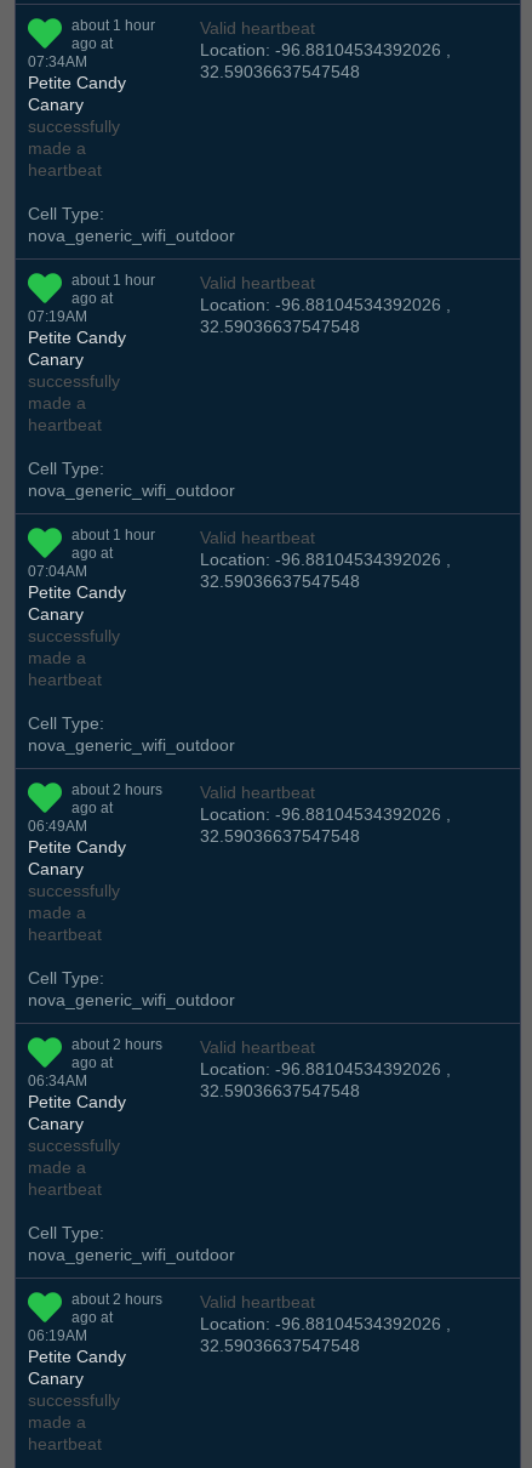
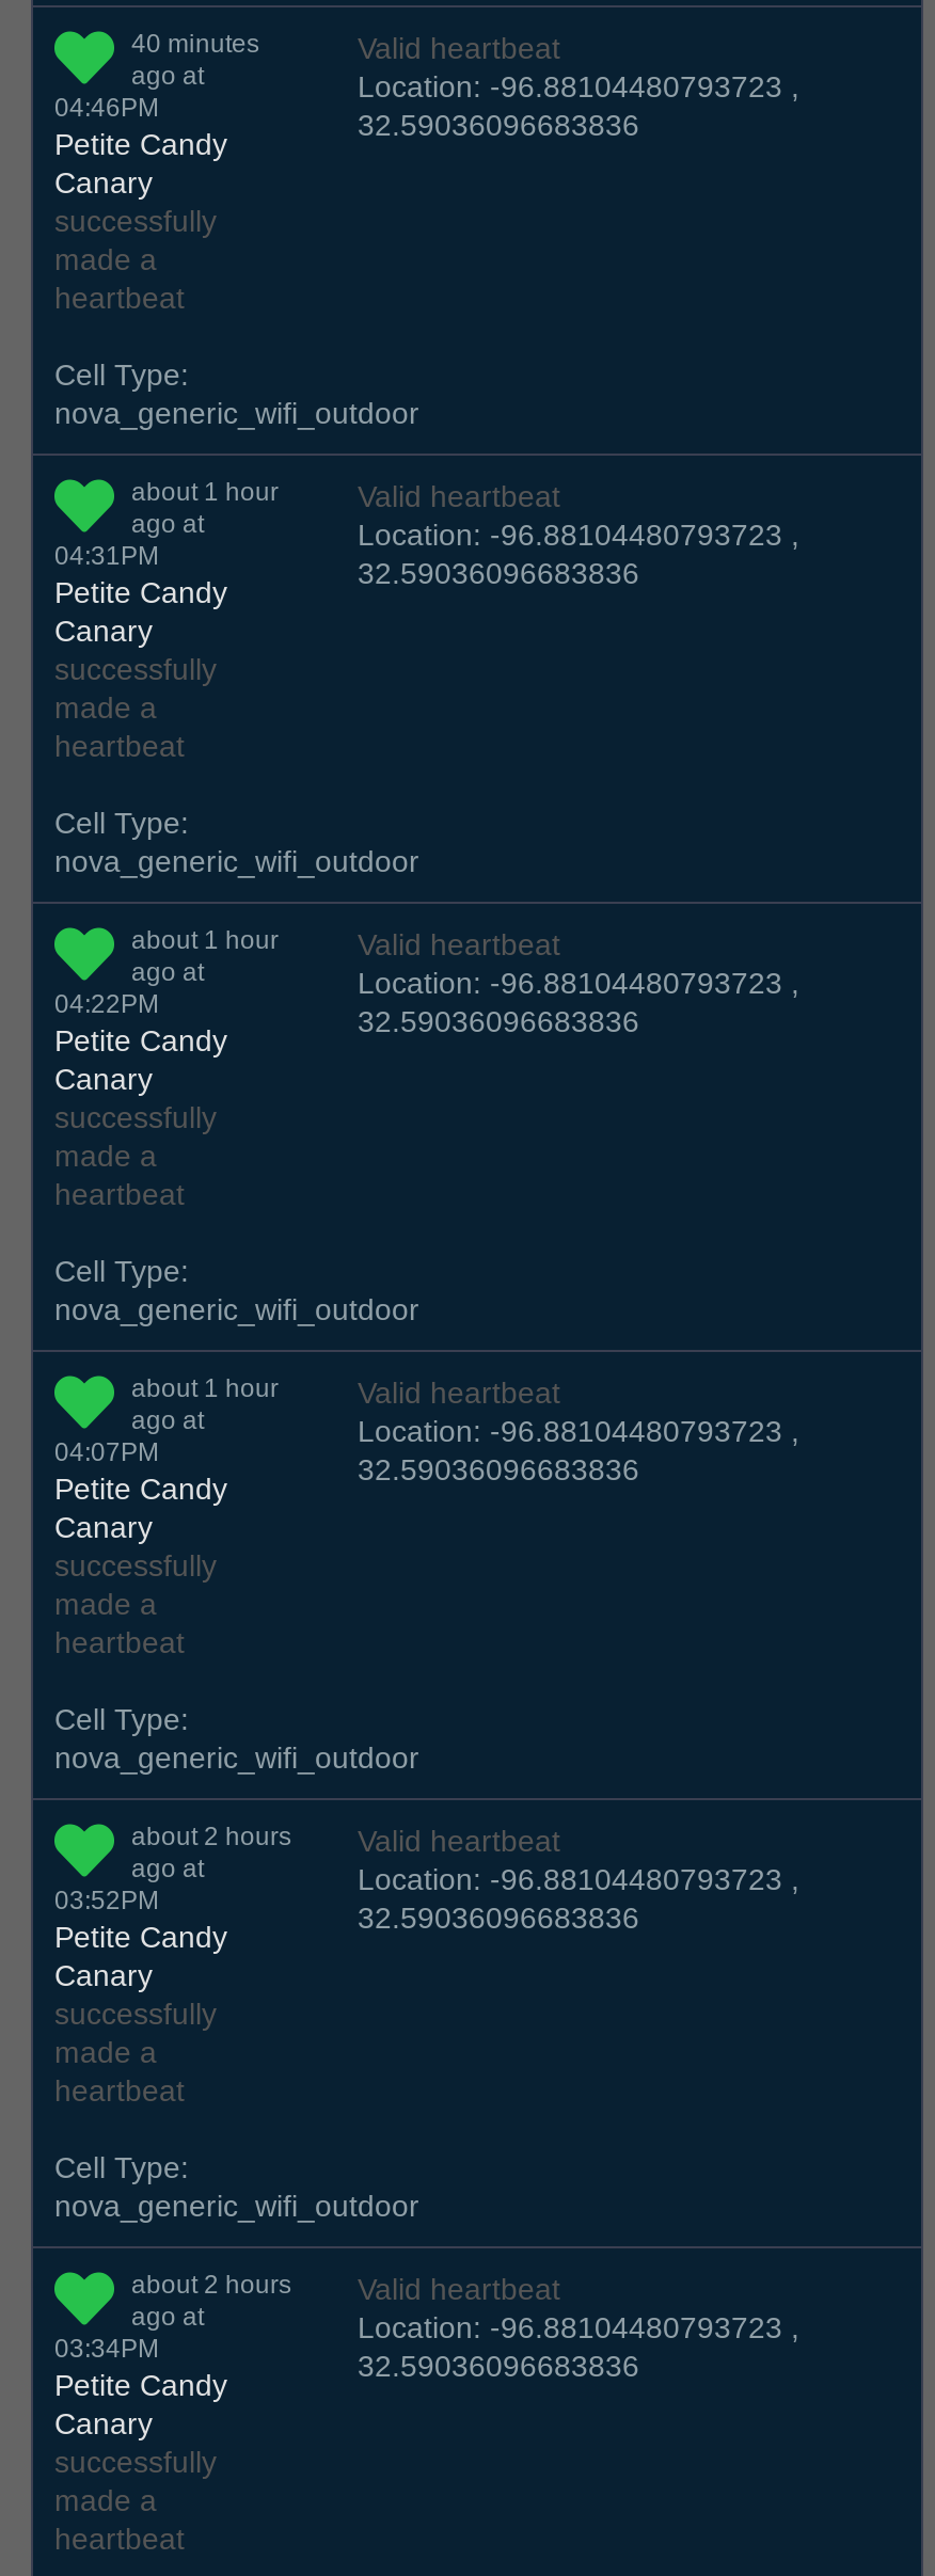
- about 1 hour
+ 40 minutes

- Location: -96.88104534392026 ,
+ Location: -96.88104480793723 ,

- 07:34AM
+ 04:46PM

- 32.59036637547548
+ 32.59036096683836

- Location: -96.88104534392026 ,
+ Location: -96.88104480793723 ,

- 07:19AM
+ 04:31PM

- 32.59036637547548
+ 32.59036096683836

- Location: -96.88104534392026 ,
+ Location: -96.88104480793723 ,

- 07:04AM
+ 04:22PM

- 32.59036637547548
+ 32.59036096683836

- about 2 hours
+ about 1 hour

- Location: -96.88104534392026 ,
+ Location: -96.88104480793723 ,

- 06:49AM
+ 04:07PM

- 32.59036637547548
+ 32.59036096683836

- Location: -96.88104534392026 ,
+ Location: -96.88104480793723 ,

- 06:34AM
+ 03:52PM

- 32.59036637547548
+ 32.59036096683836

- Location: -96.88104534392026 ,
+ Location: -96.88104480793723 ,

- 06:19AM
+ 03:34PM

- 32.59036637547548
+ 32.59036096683836
